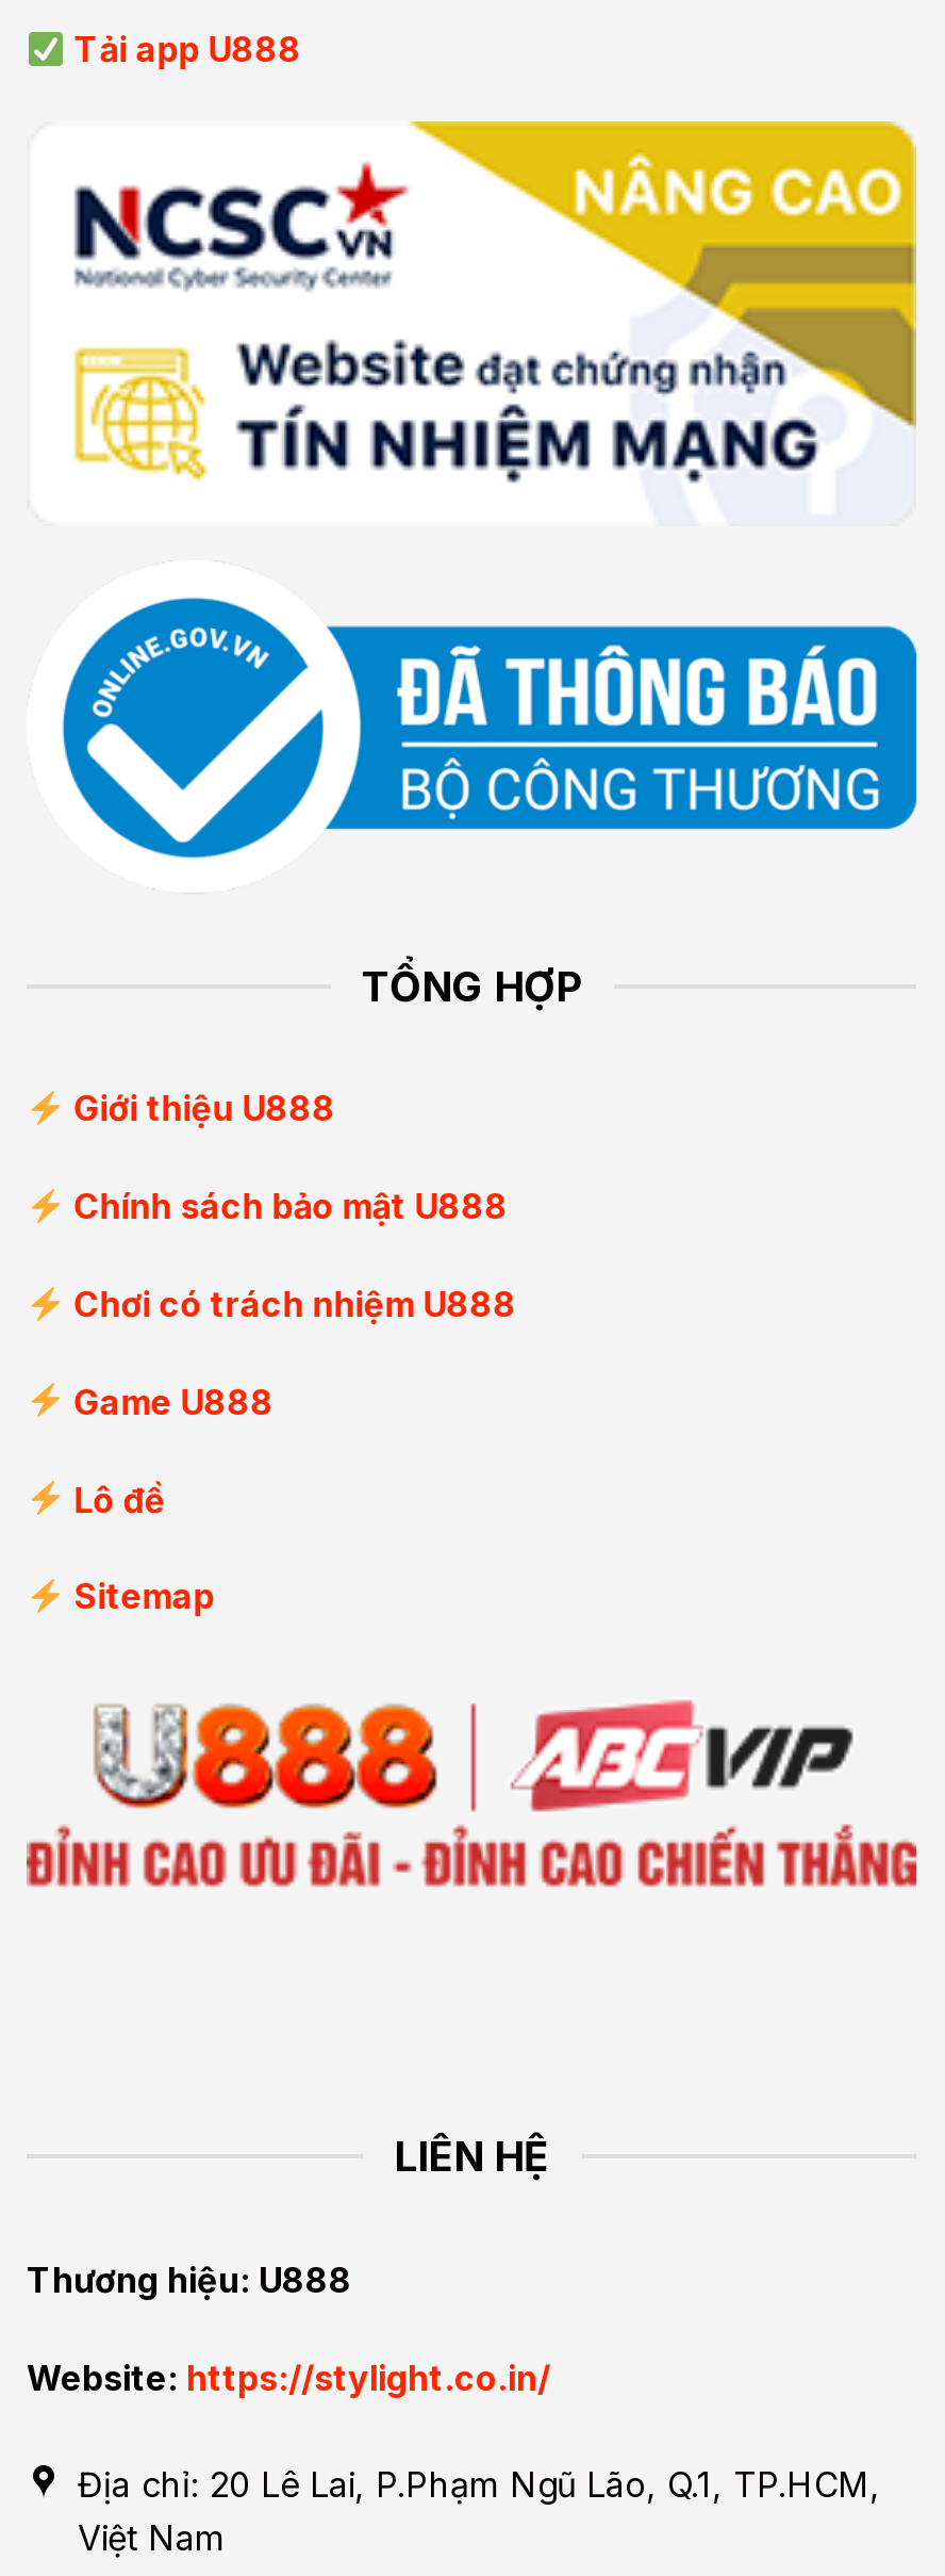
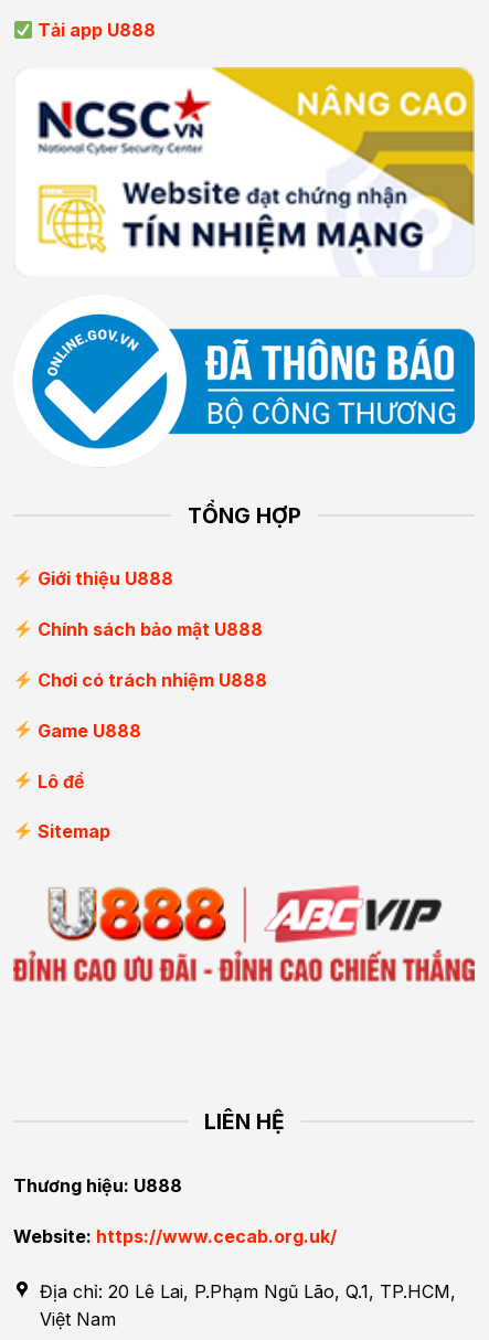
- Website: https://stylight.co.in/
+ Website: https://www.cecab.org.uk/
